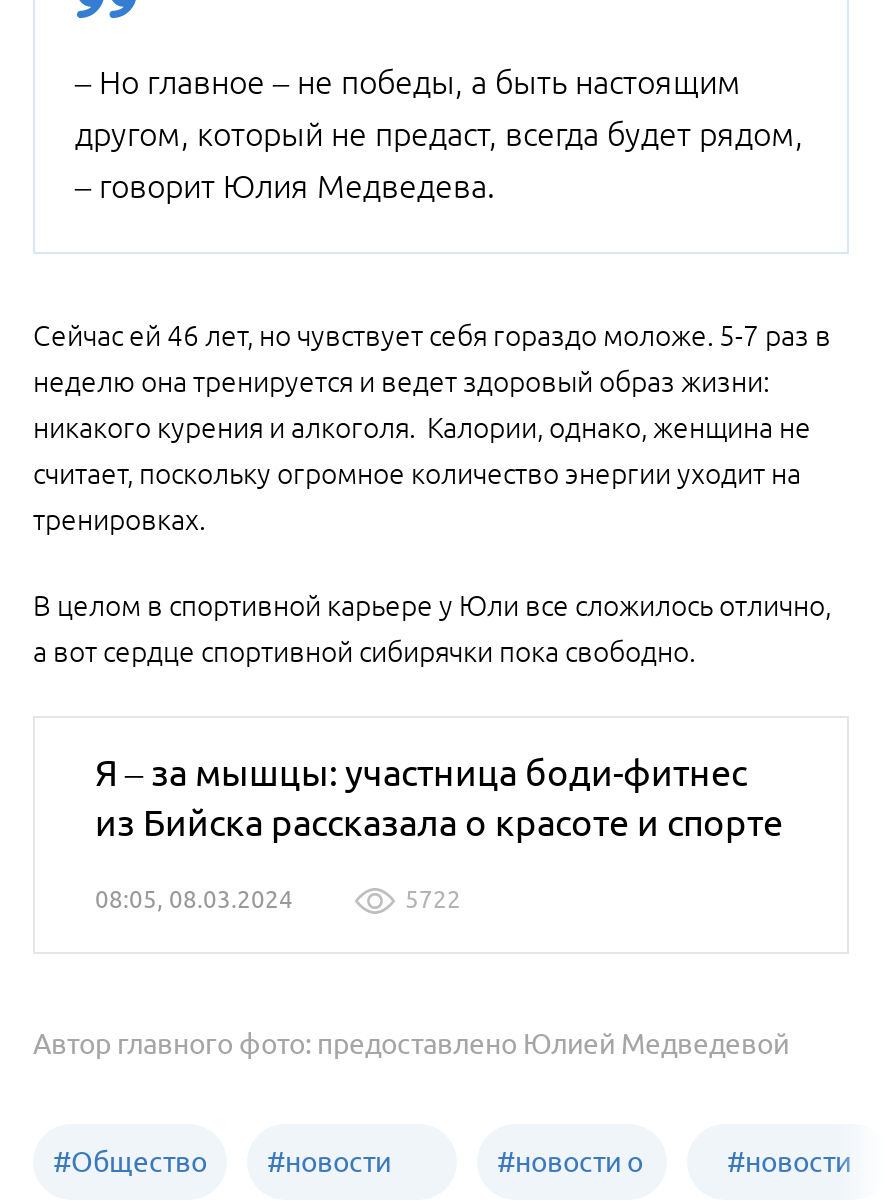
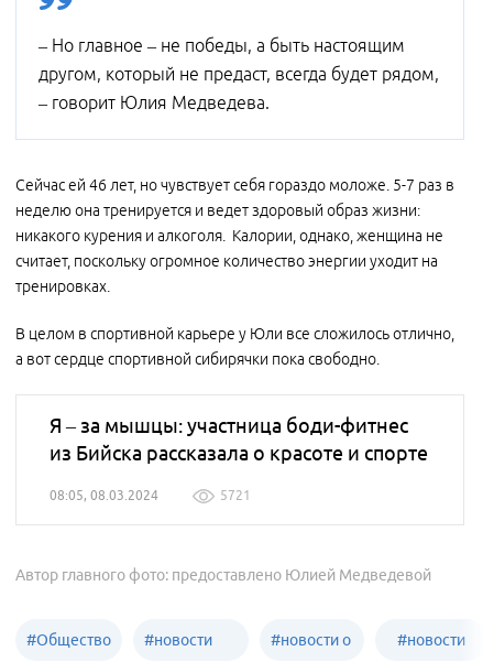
- 5722
+ 5721
